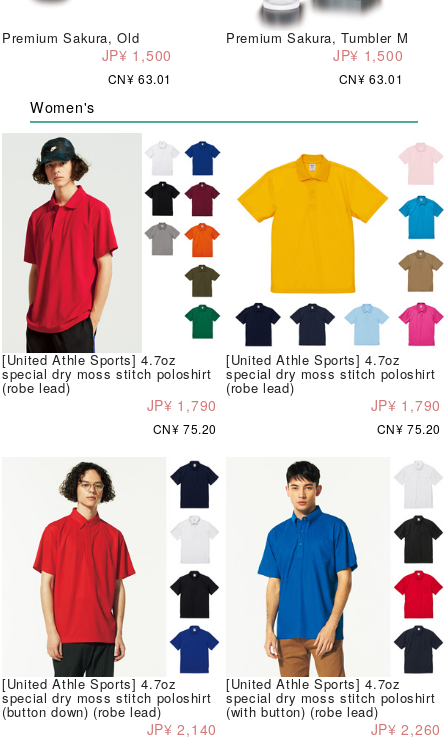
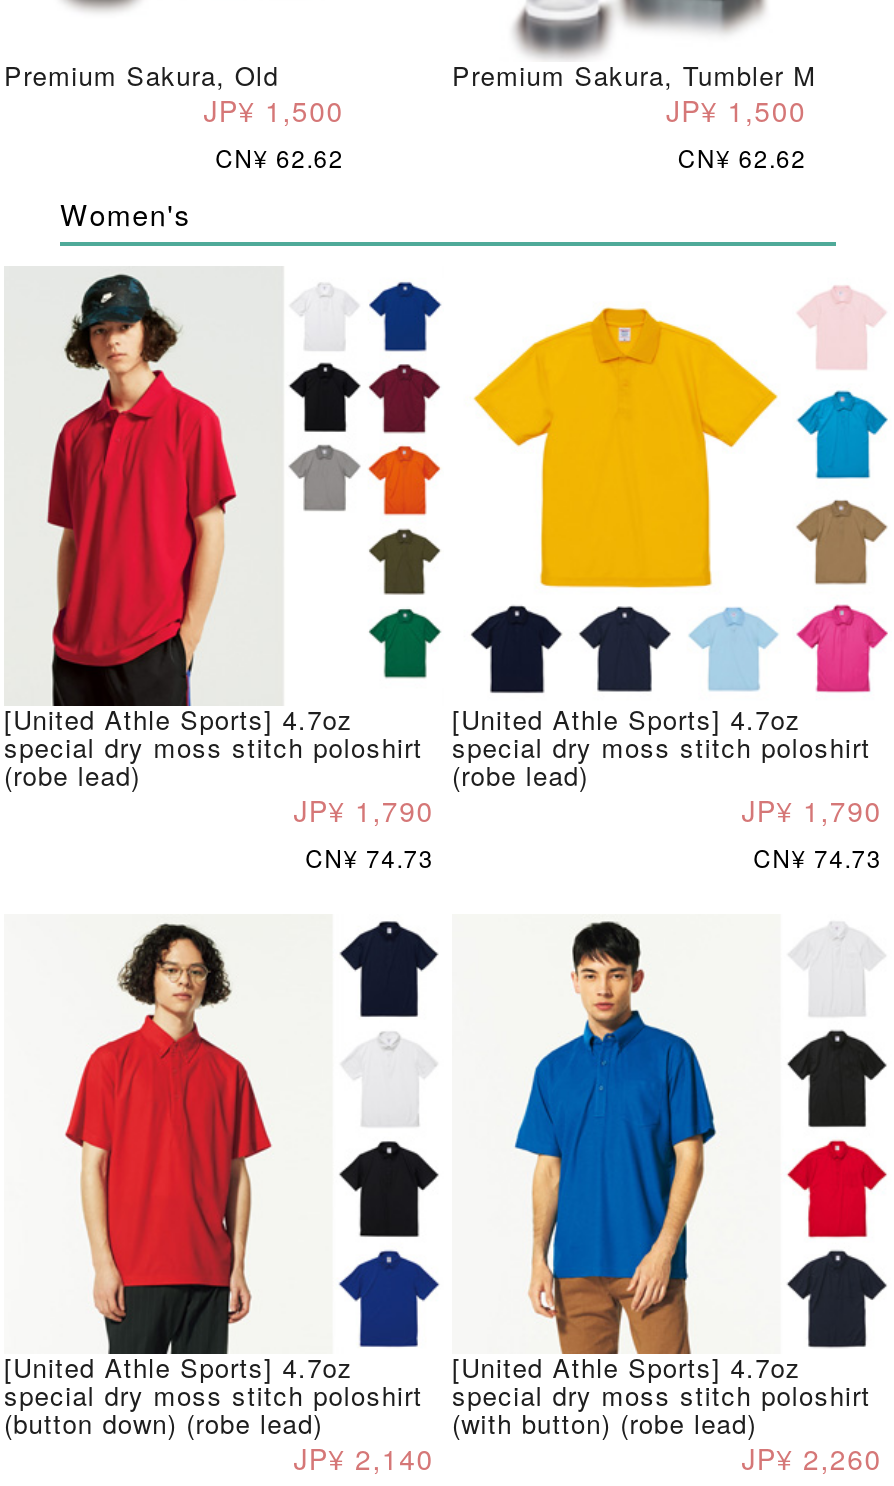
- CN¥ 63.01
+ CN¥ 62.62

- CN¥ 63.01
+ CN¥ 62.62

- CN¥ 75.20
+ CN¥ 74.73

- CN¥ 75.20
+ CN¥ 74.73
